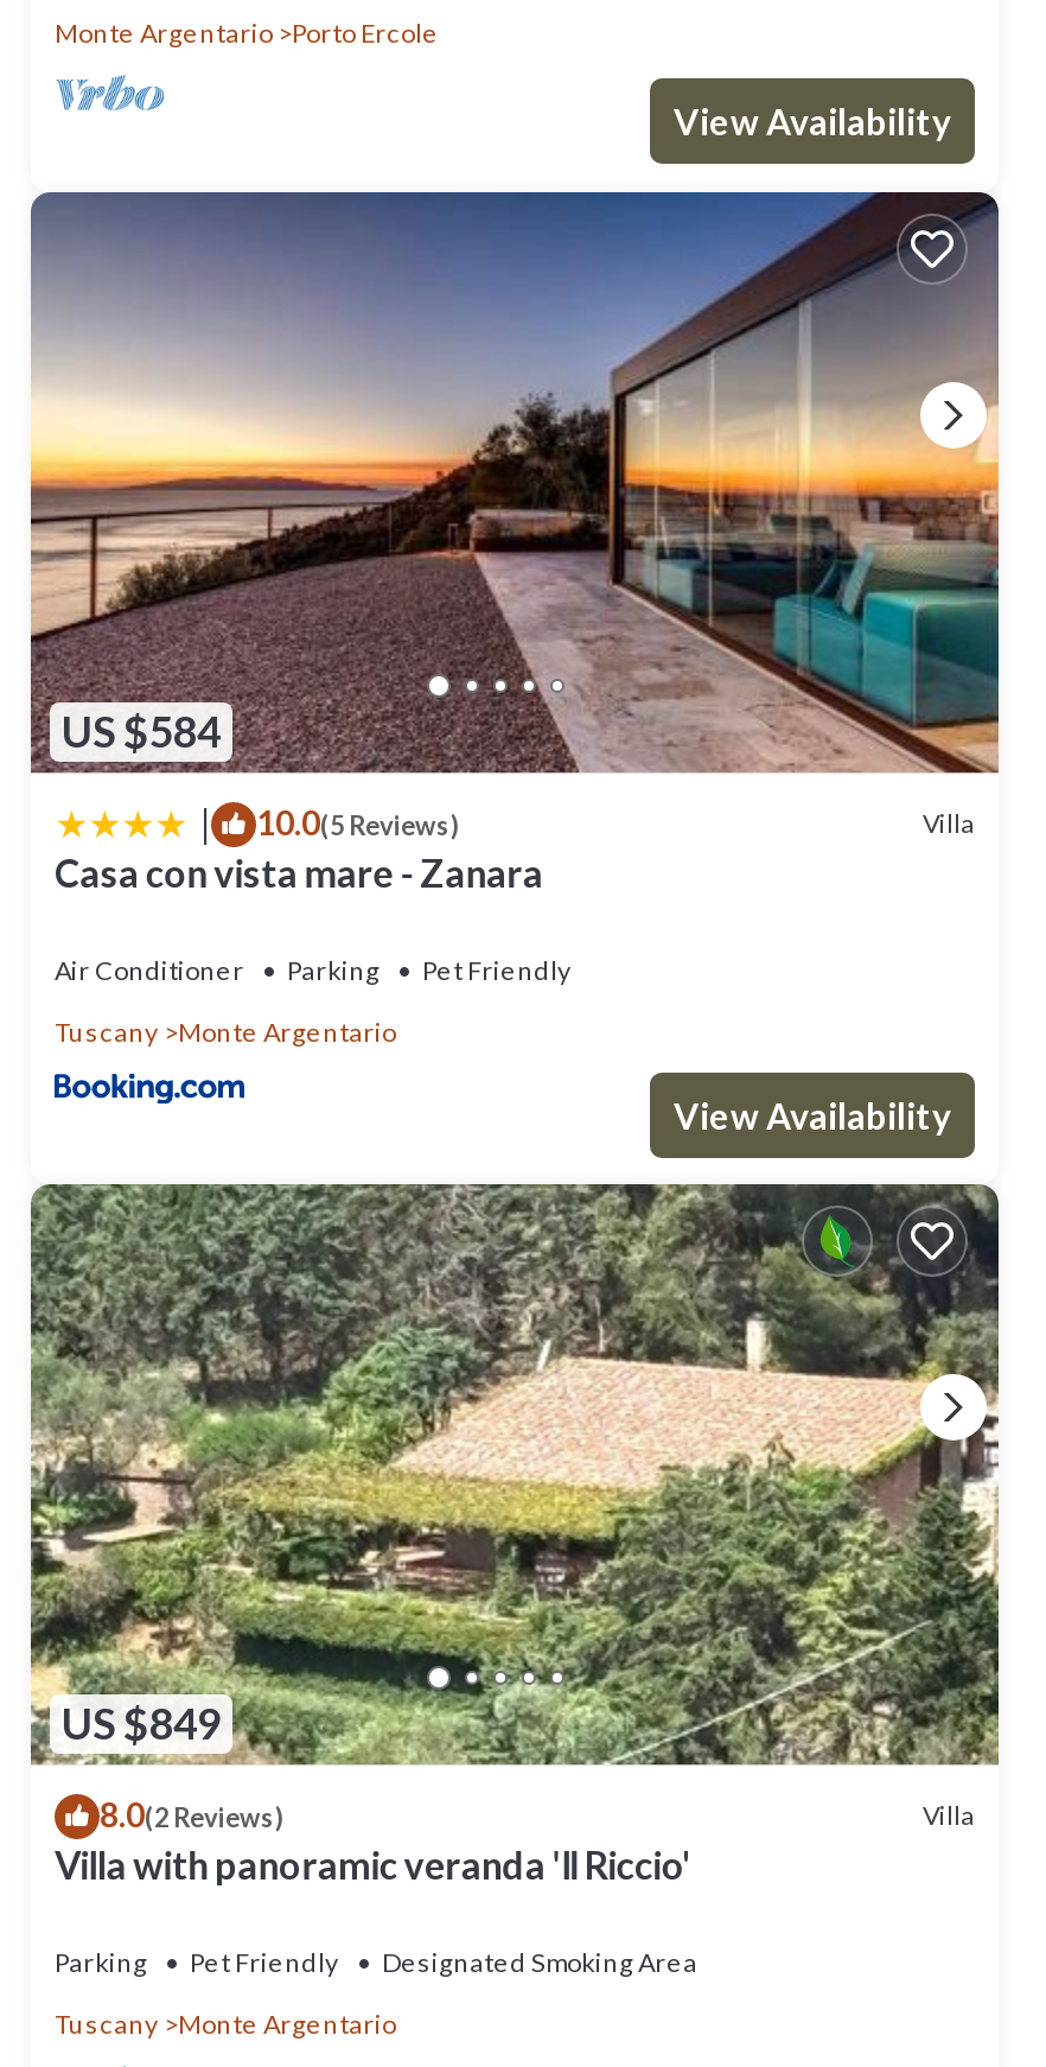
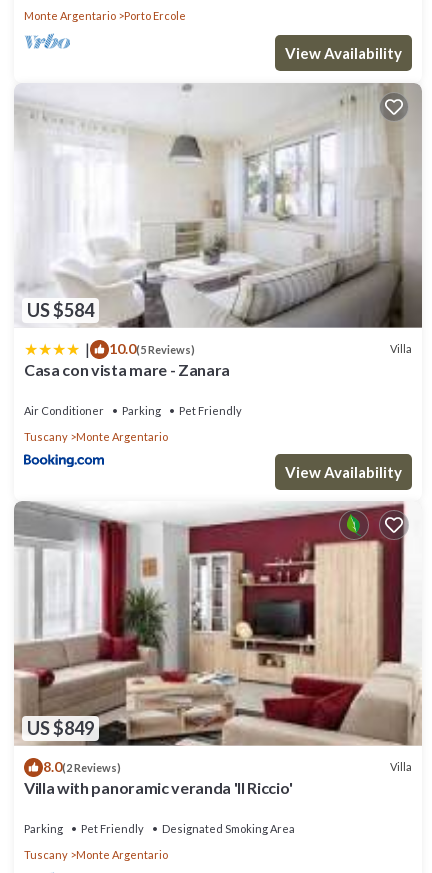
- [image]
+ [image]

- [image]
+ [image]
